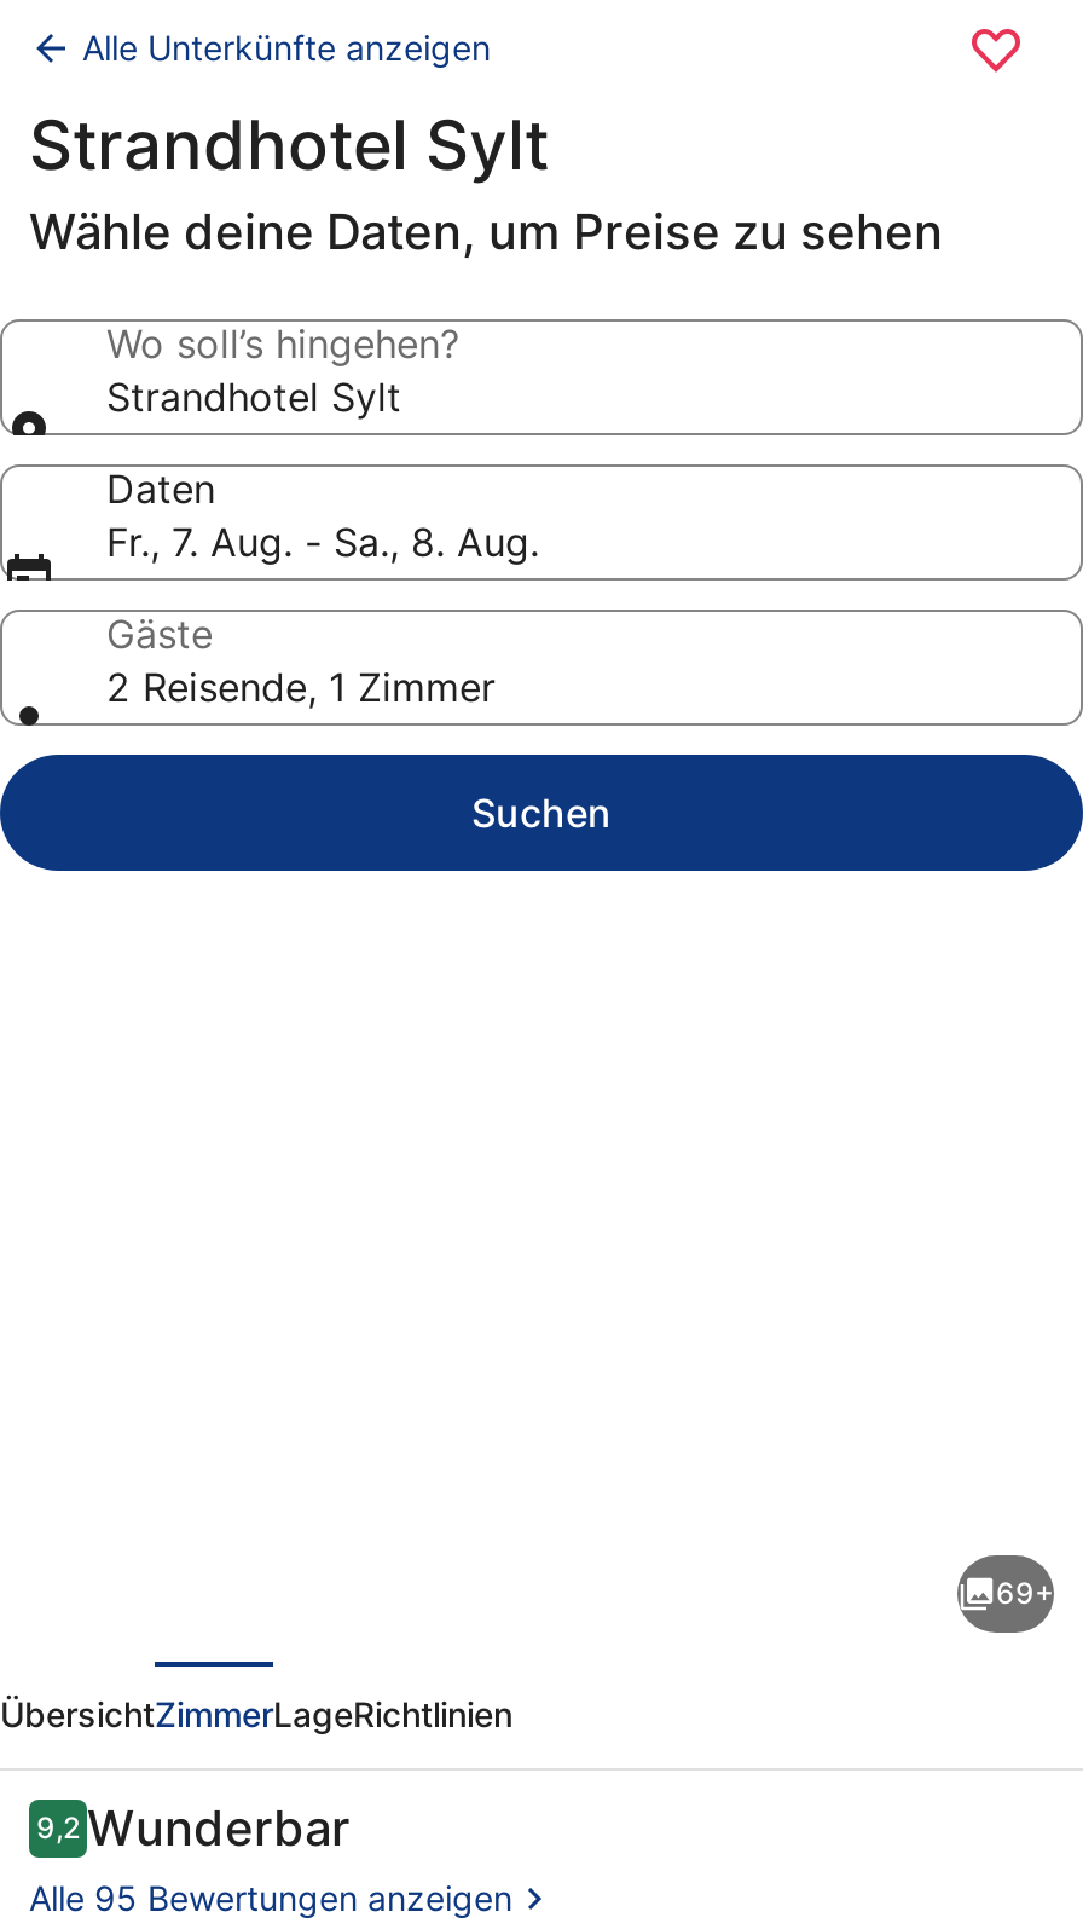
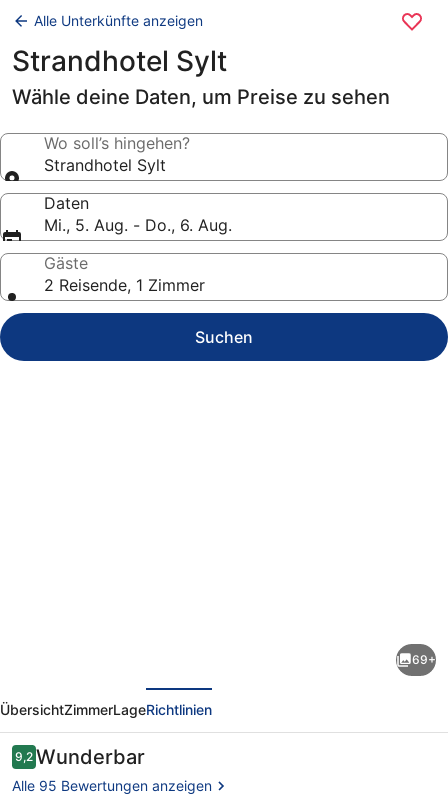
- Fr., 7. Aug. - Sa., 8. Aug.
+ Mi., 5. Aug. - Do., 6. Aug.
